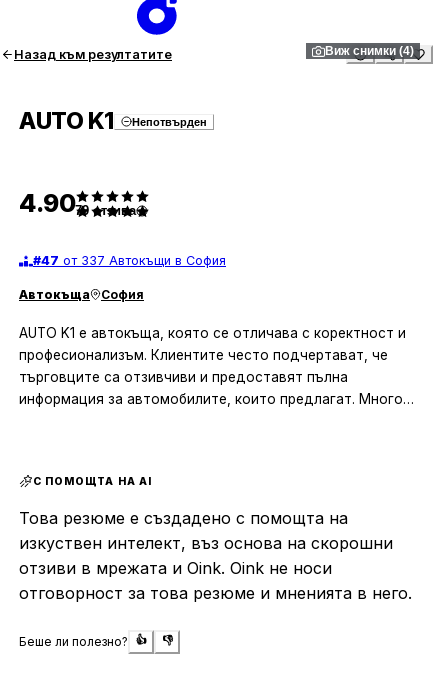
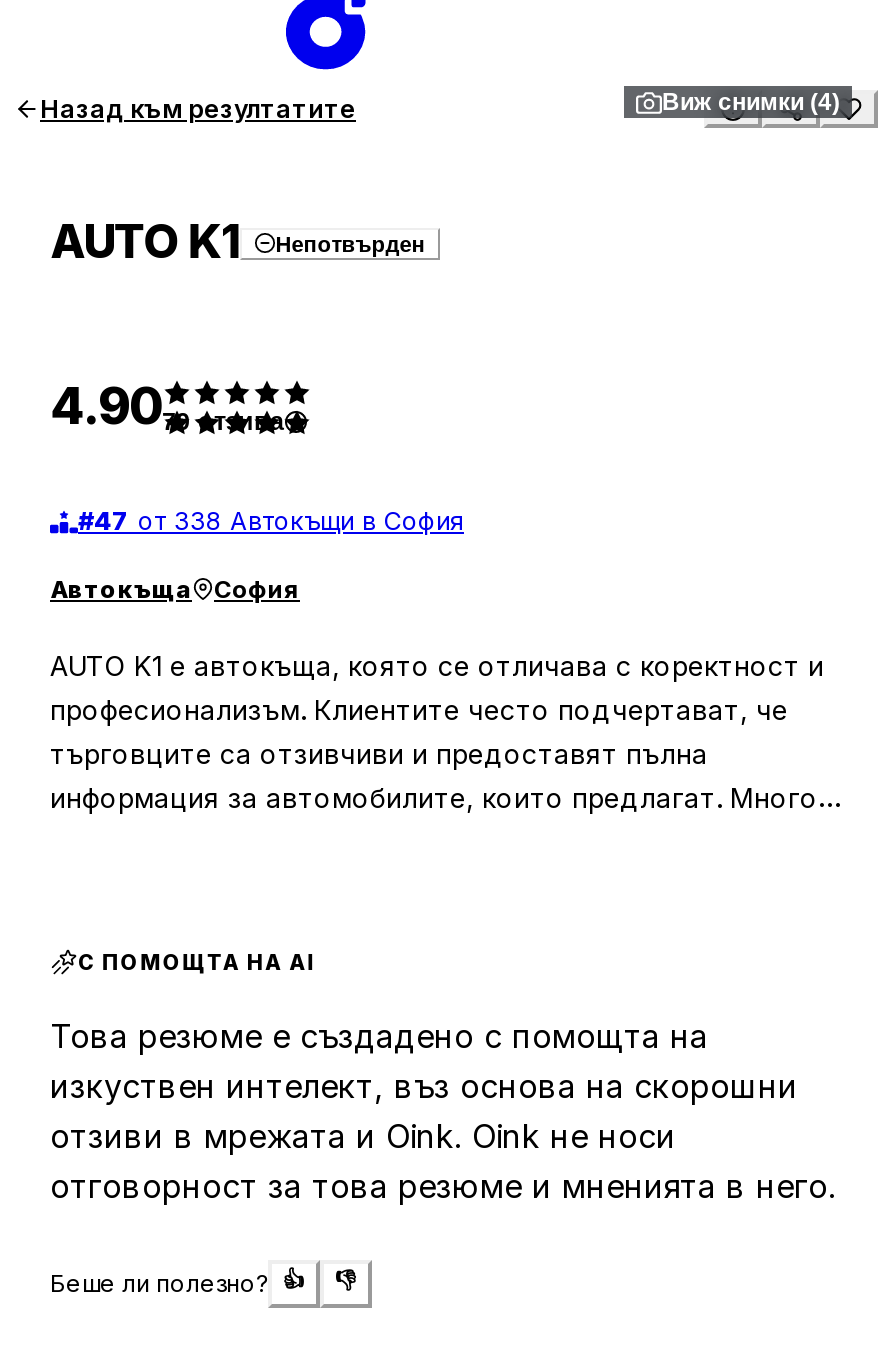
- #47 от 337 Автокъщи в София
+ #47 от 338 Автокъщи в София
